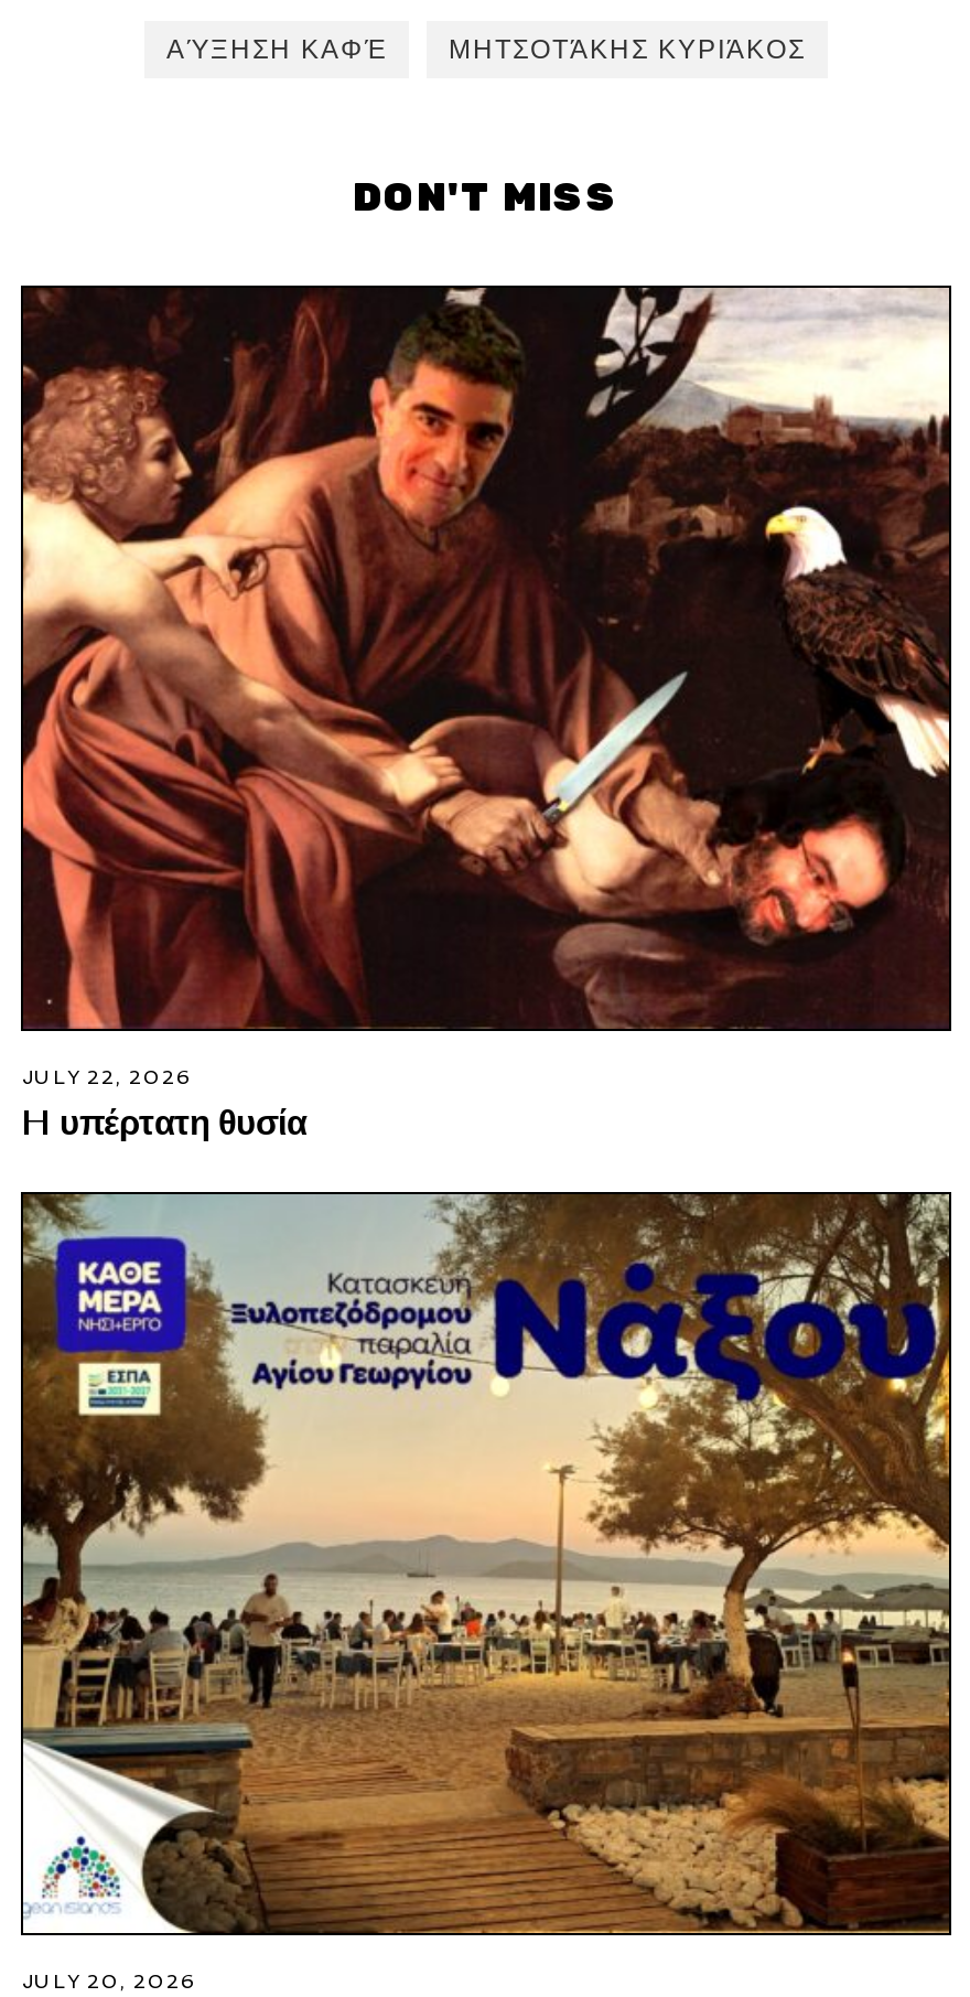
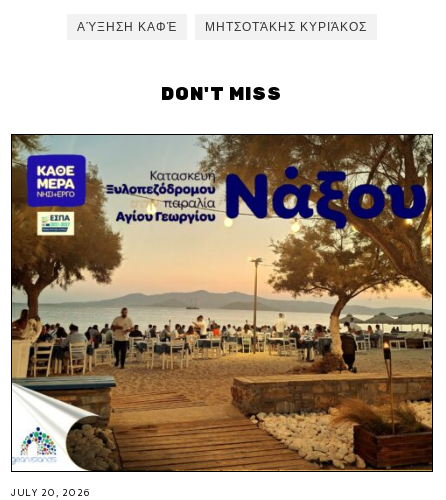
- [image]
- JULY 22, 2026
- H υπέρτατη θυσία
